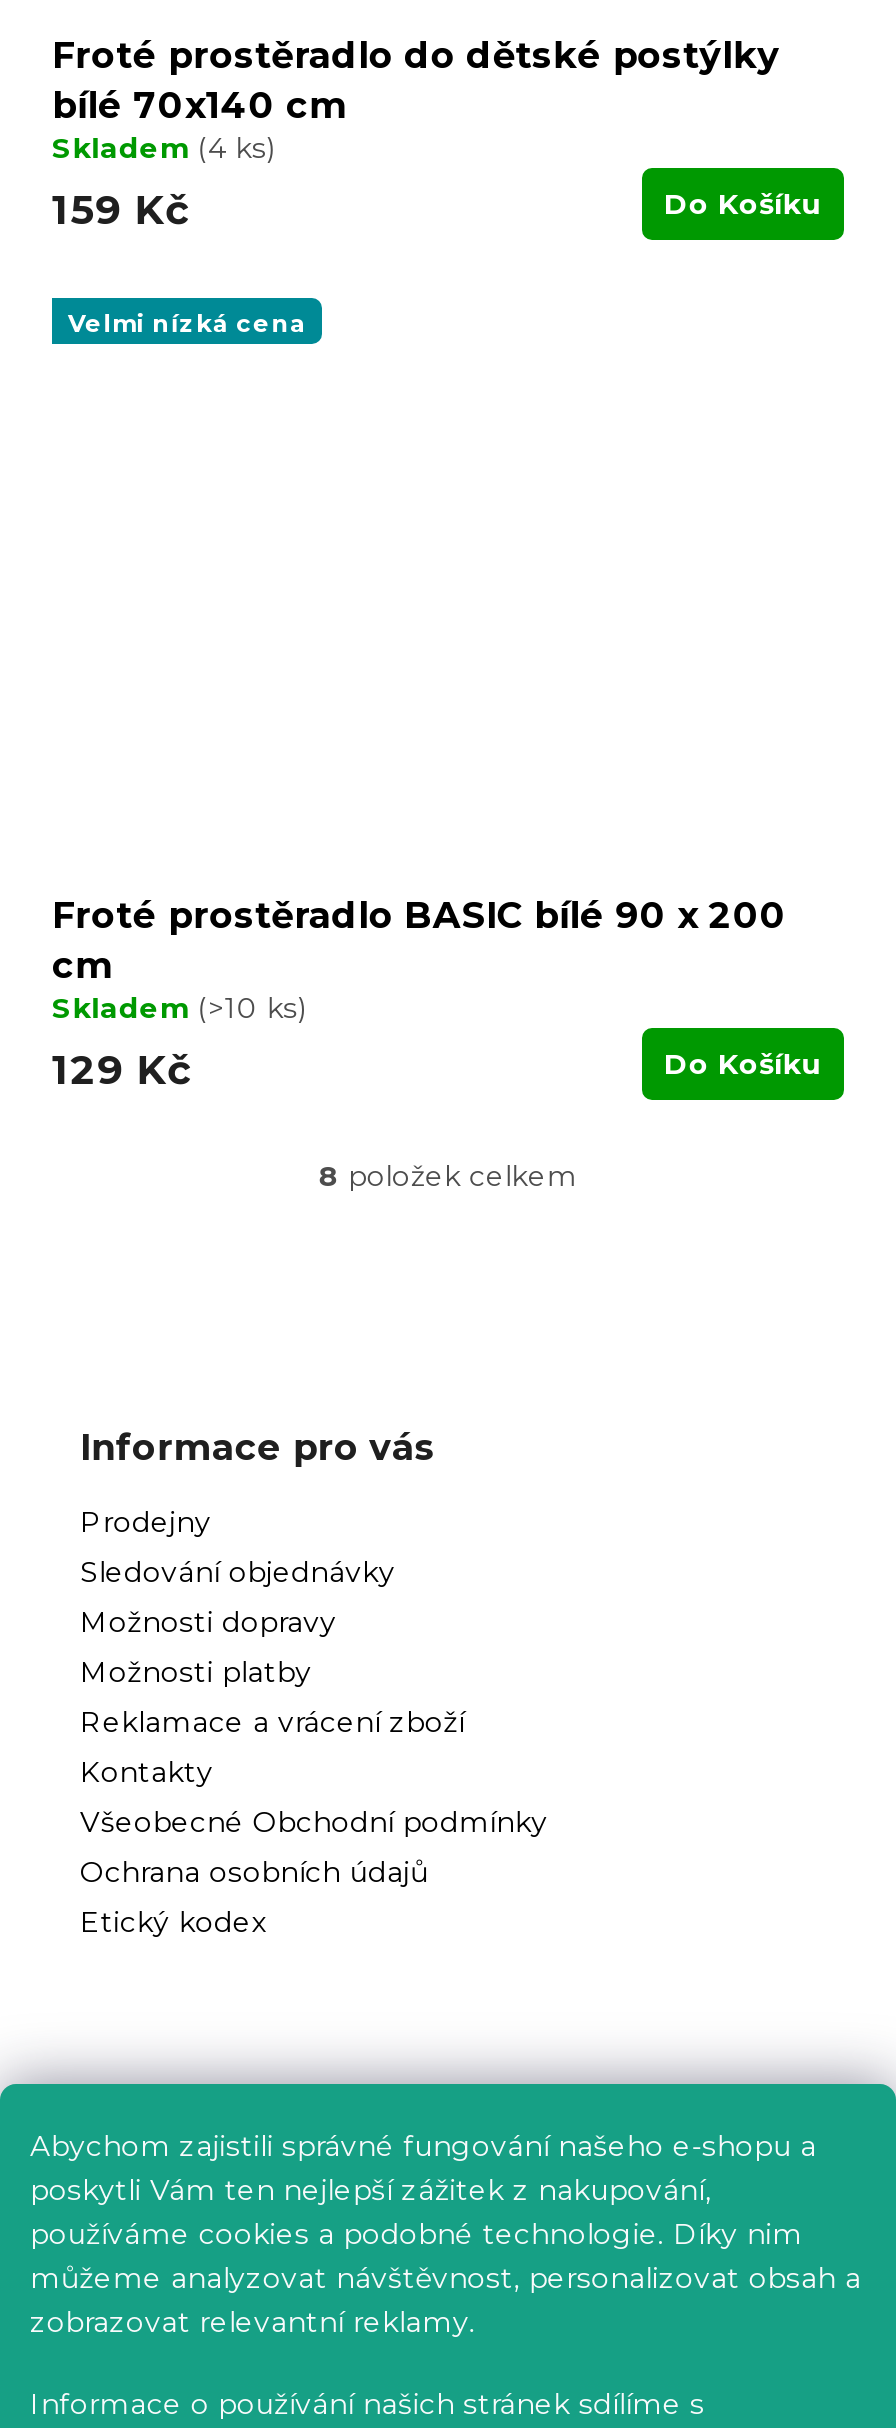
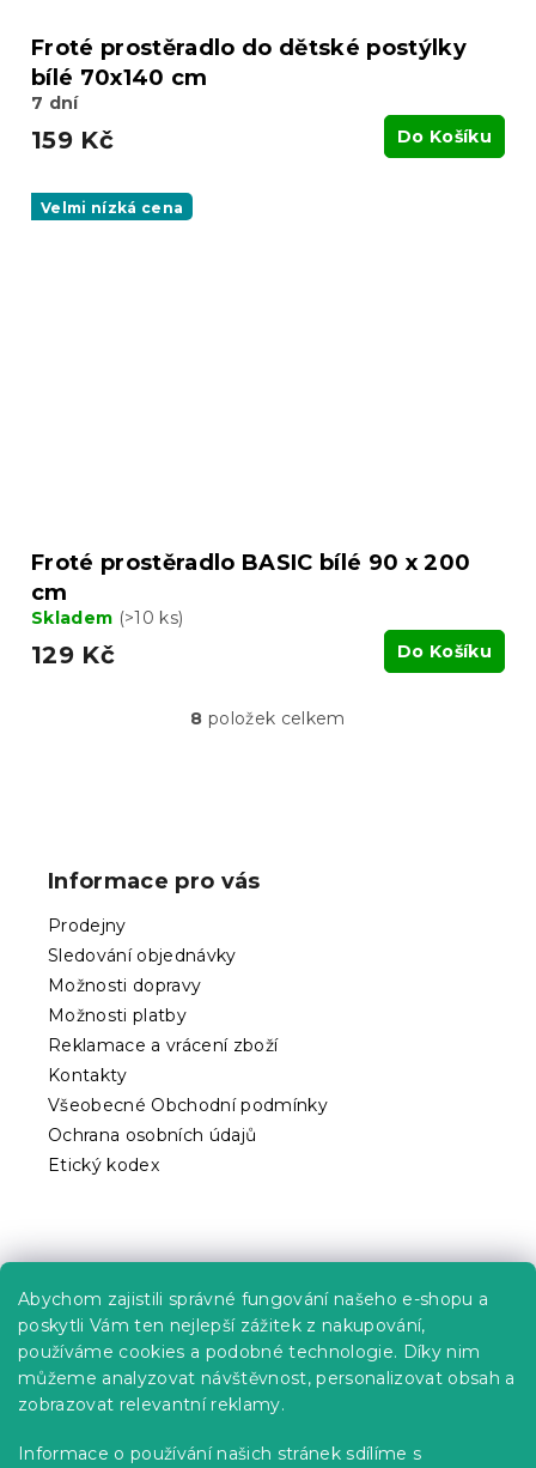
- Skladem (4 ks)
+ 7 dní
